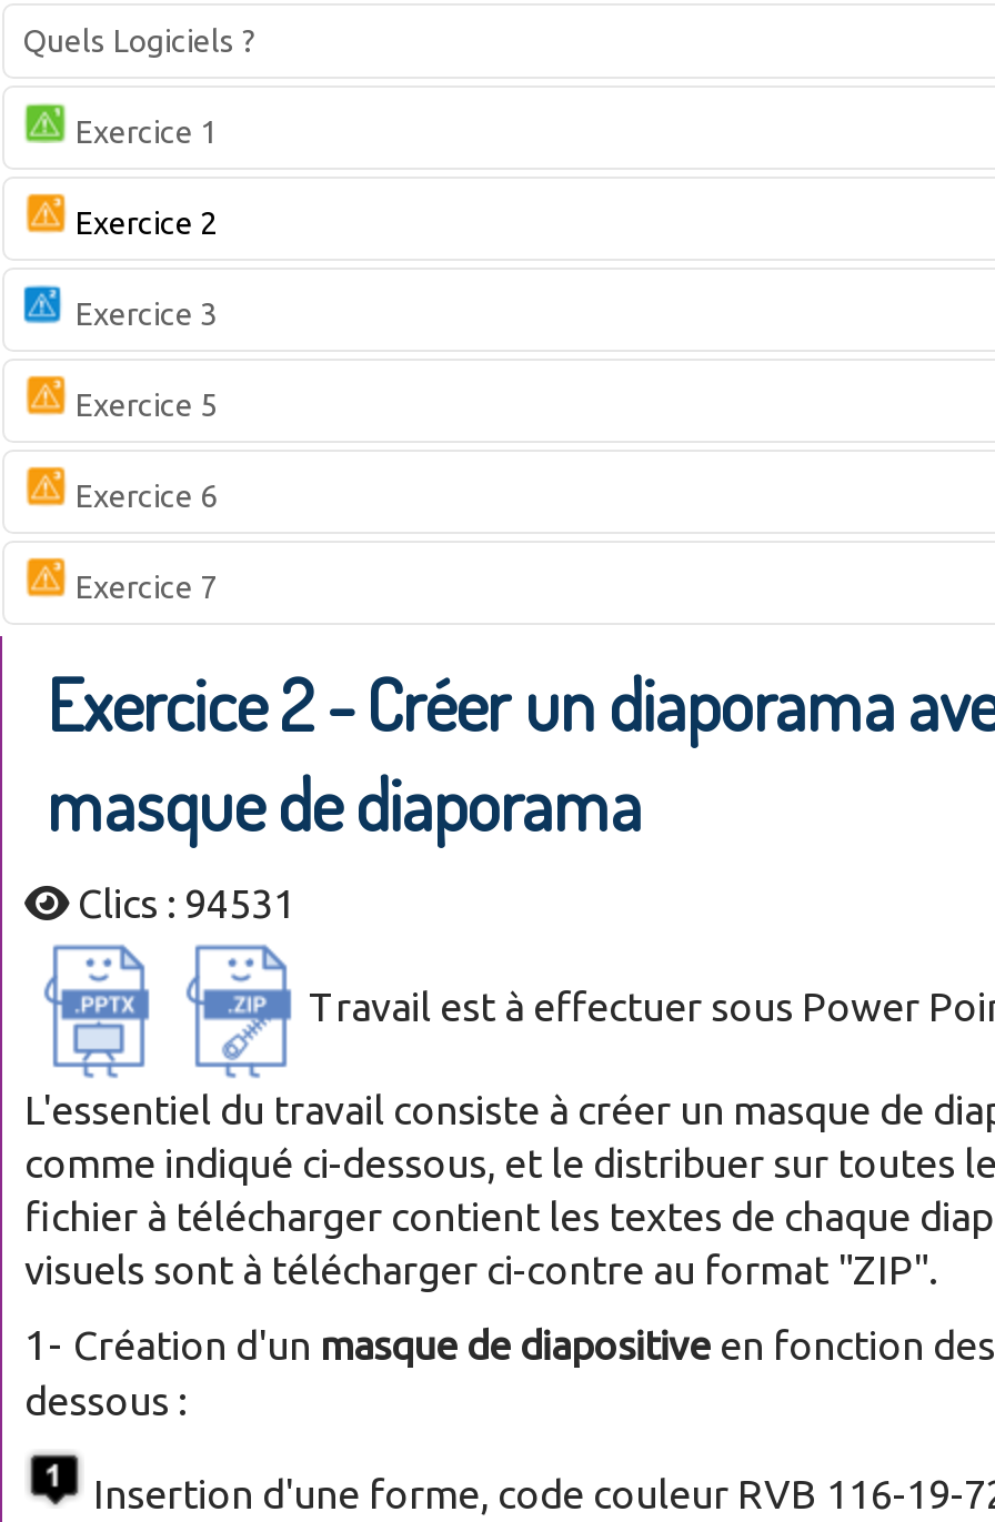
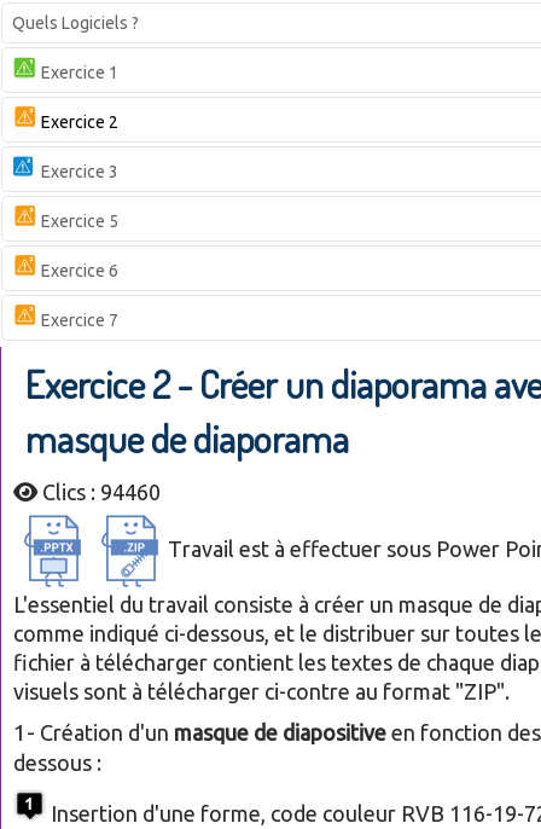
- Clics : 94531
+ Clics : 94460
